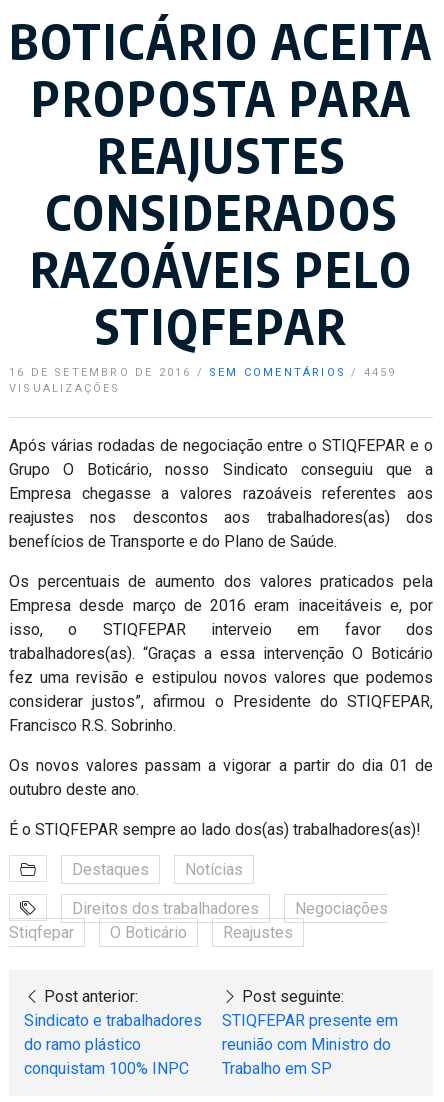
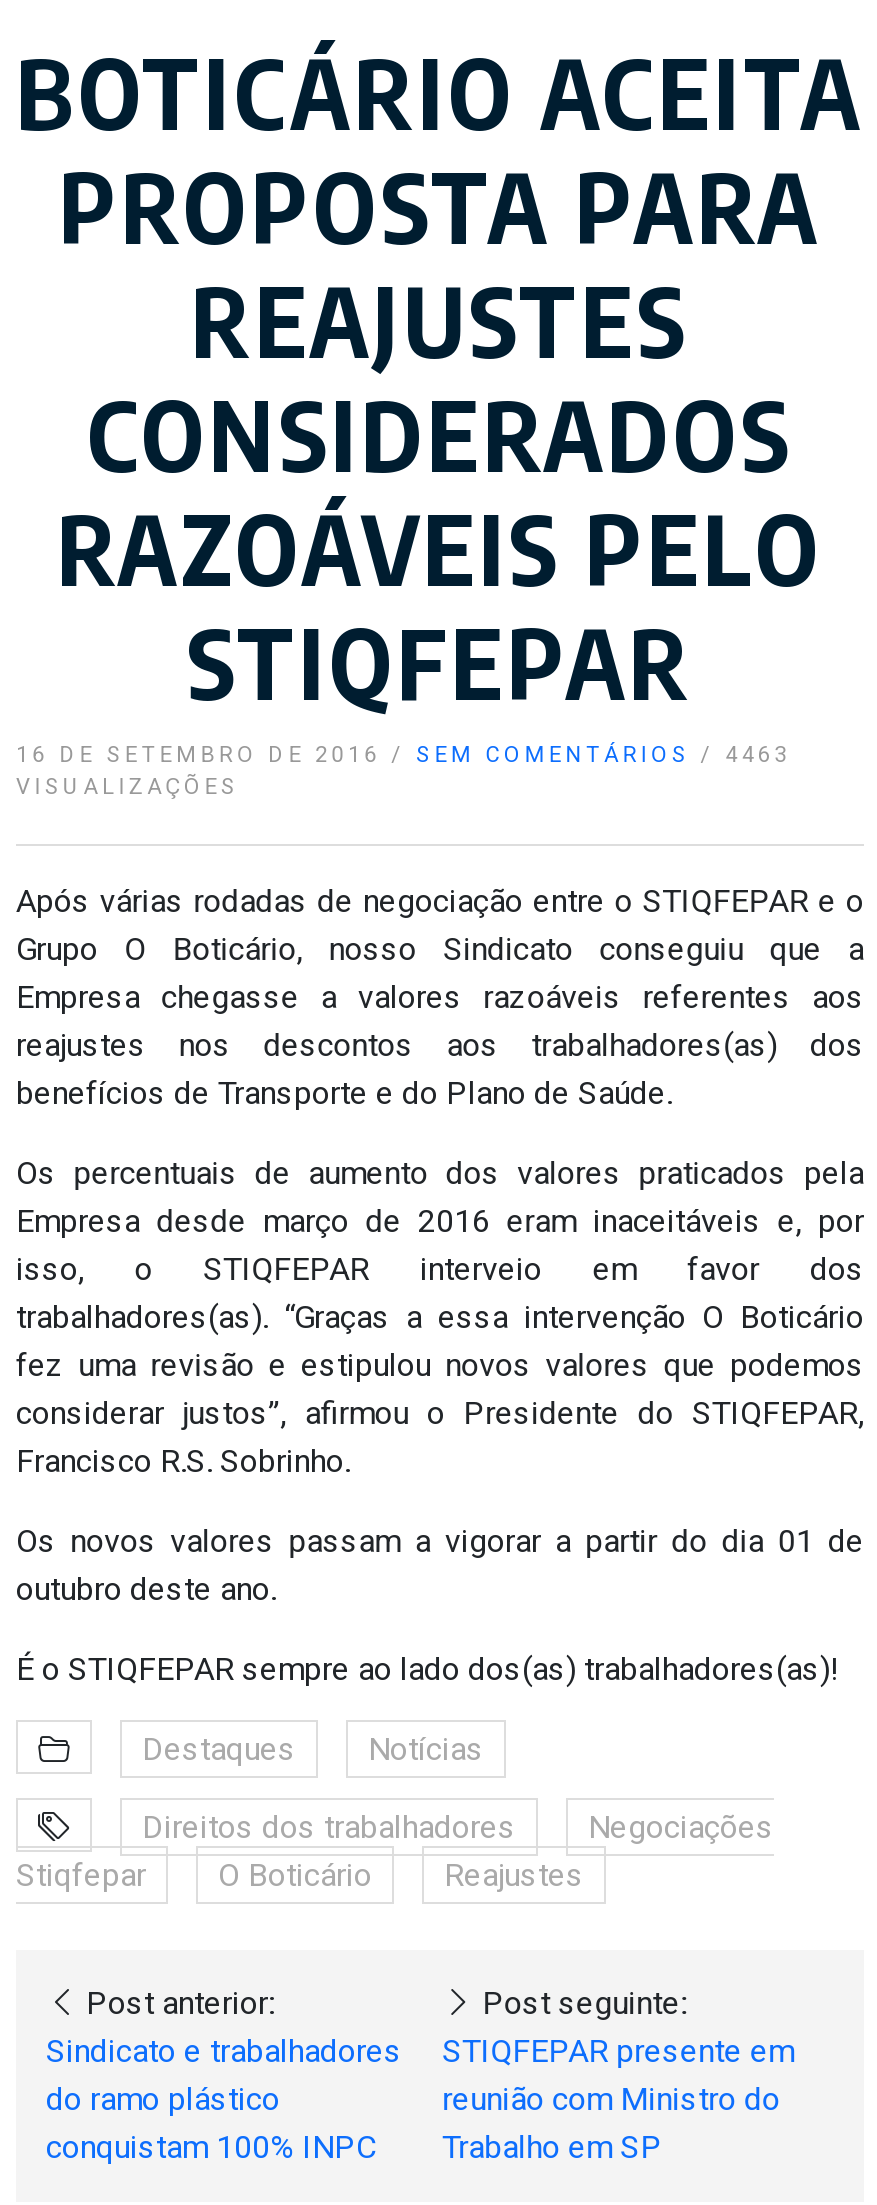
- 16 DE SETEMBRO DE 2016 / SEM COMENTÁRIOS / 4459
+ 16 DE SETEMBRO DE 2016 / SEM COMENTÁRIOS / 4463
